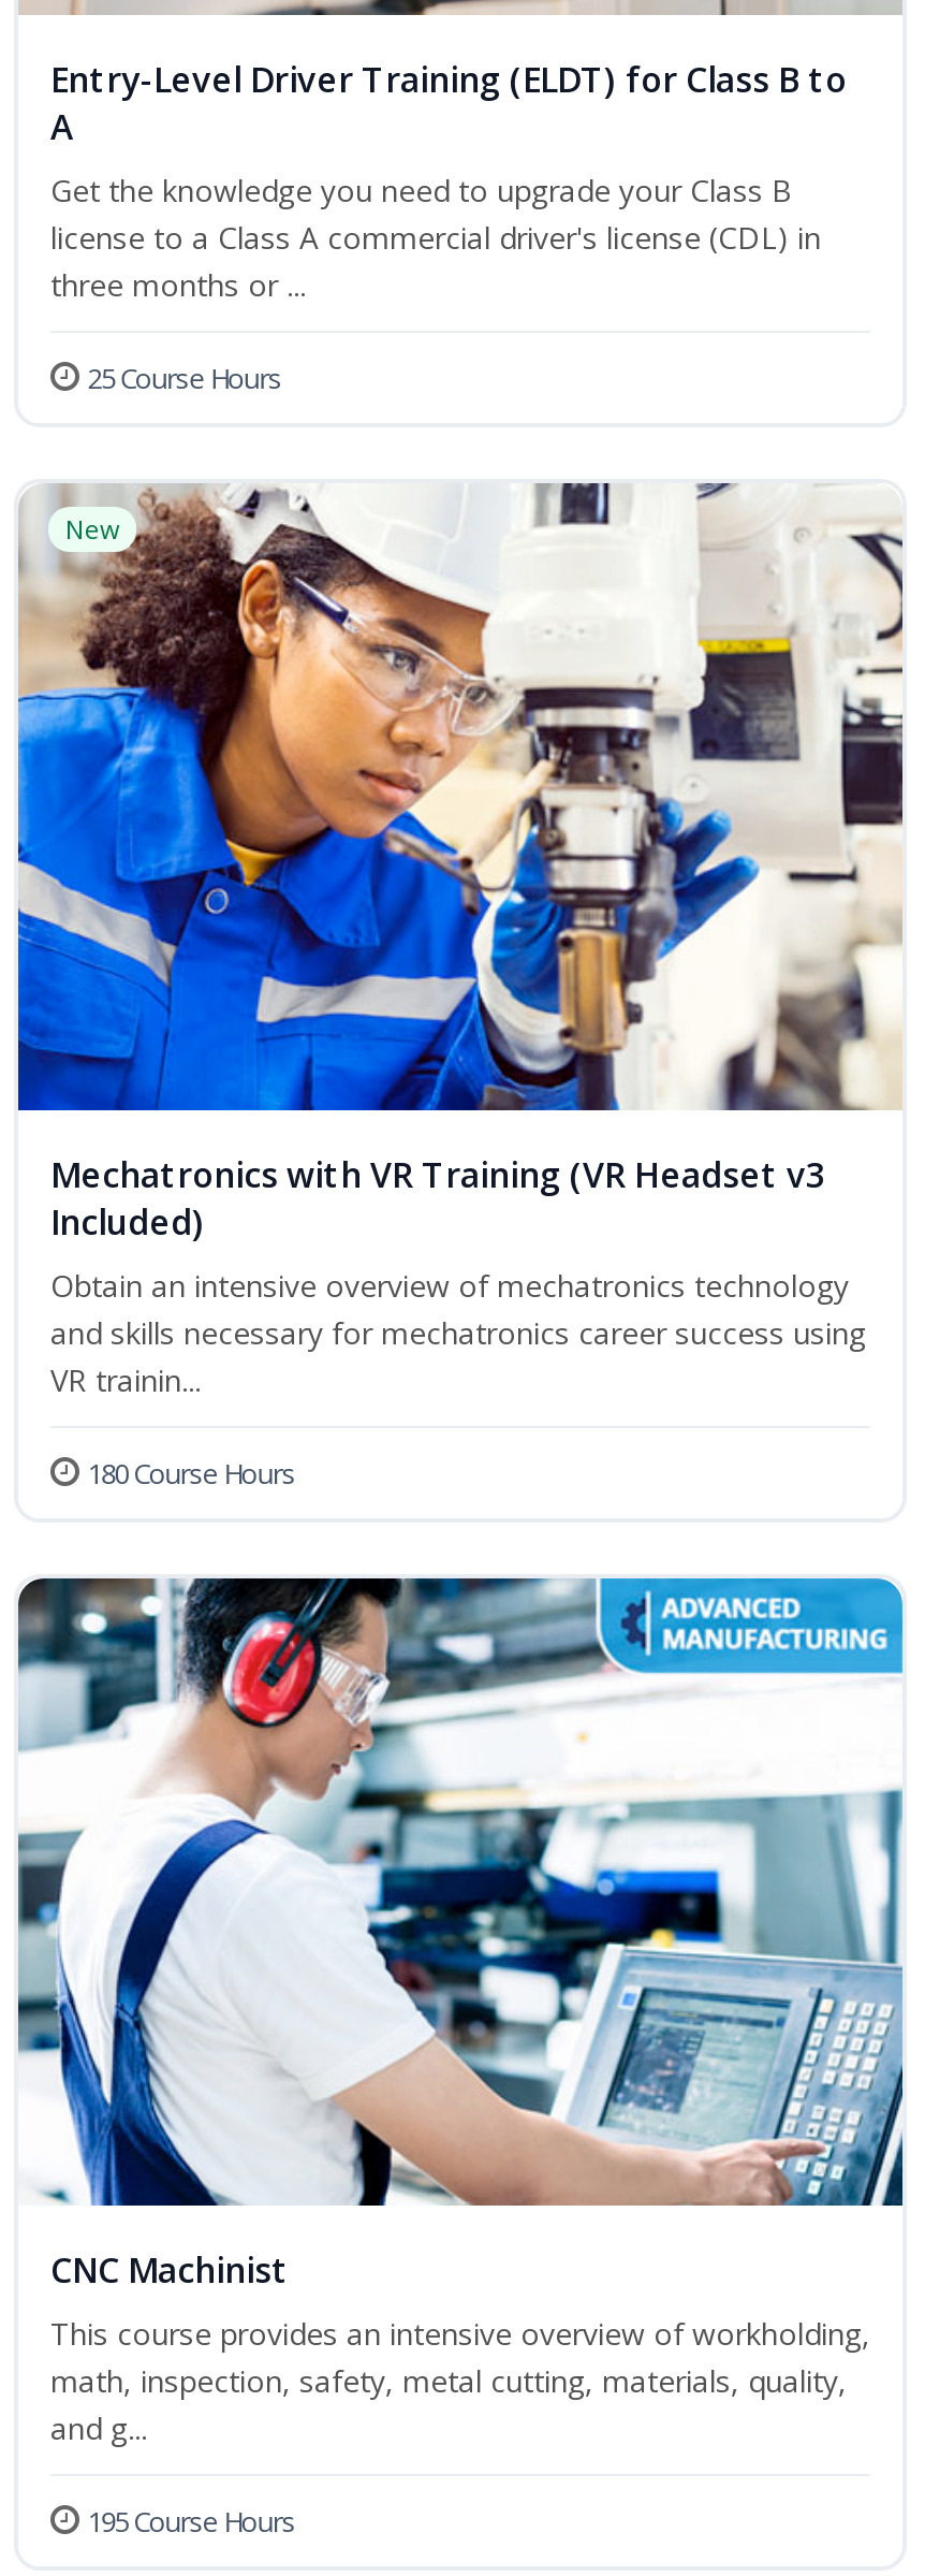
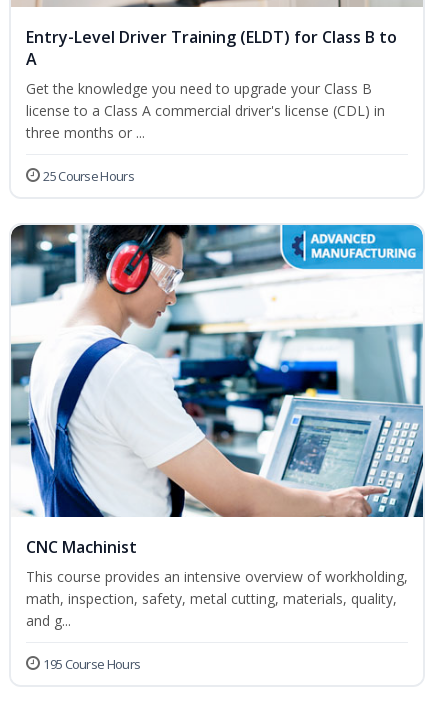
- [image]
- New

- Mechatronics with VR Training (VR Headset v3
- Included)
- Obtain an intensive overview of mechatronics technology
- and skills necessary for mechatronics career success using
- VR trainin...
- 180 Course Hours
